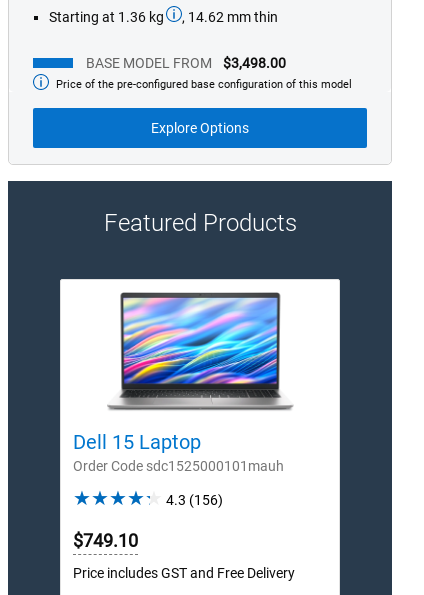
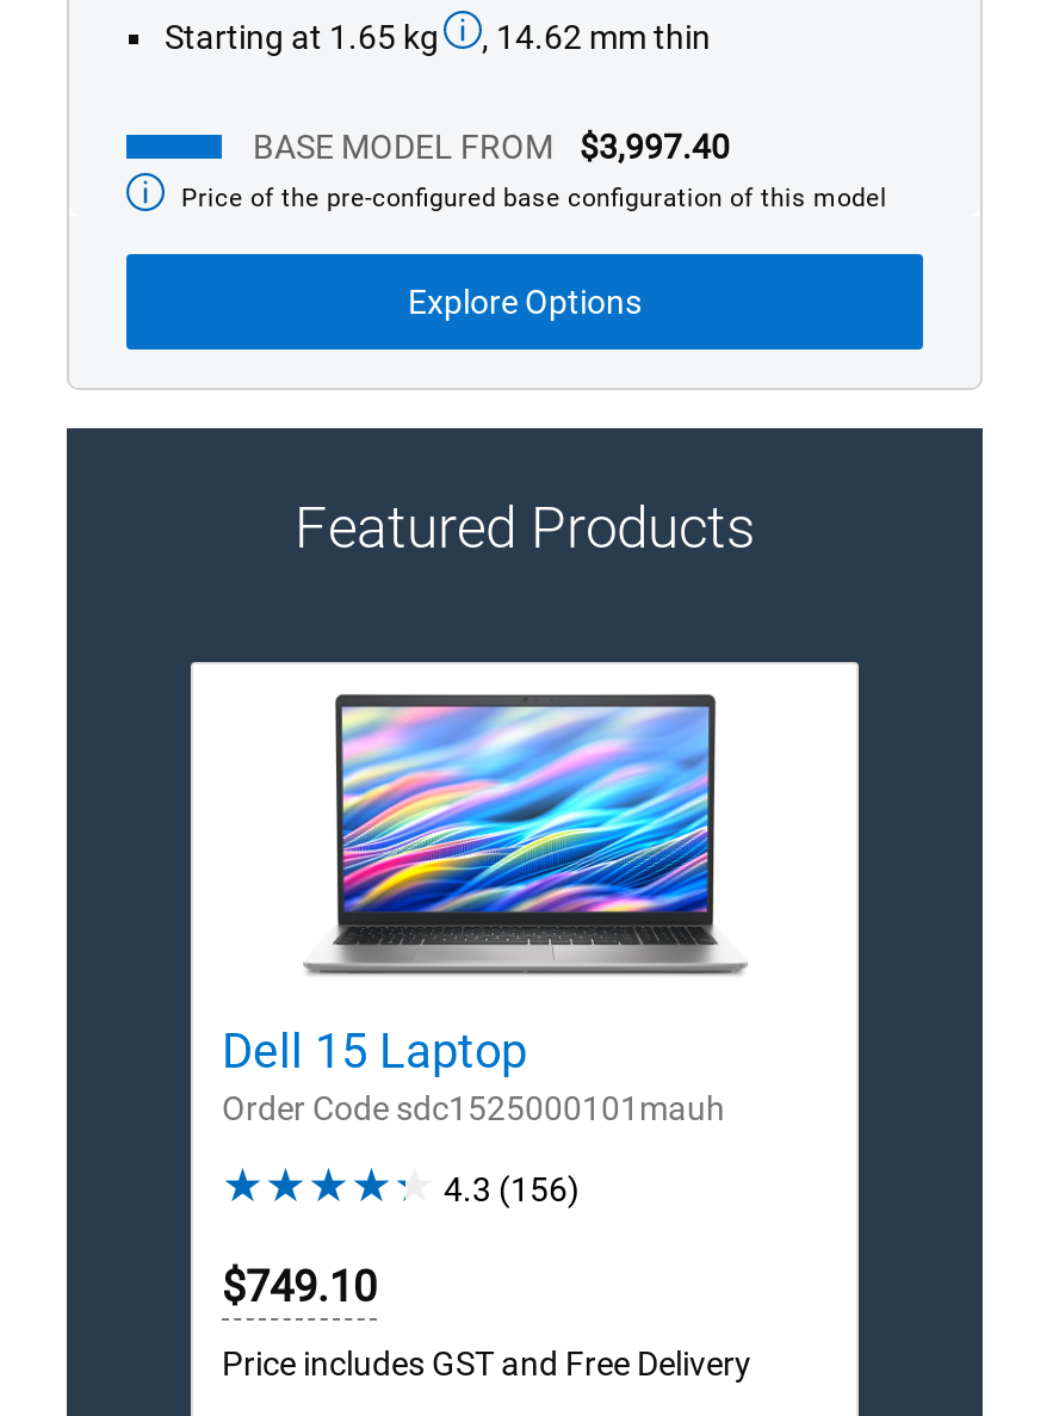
- Starting at 1.36 kg
+ Starting at 1.65 kg

- BASE MODEL FROM $3,498.00
+ BASE MODEL FROM $3,997.40
